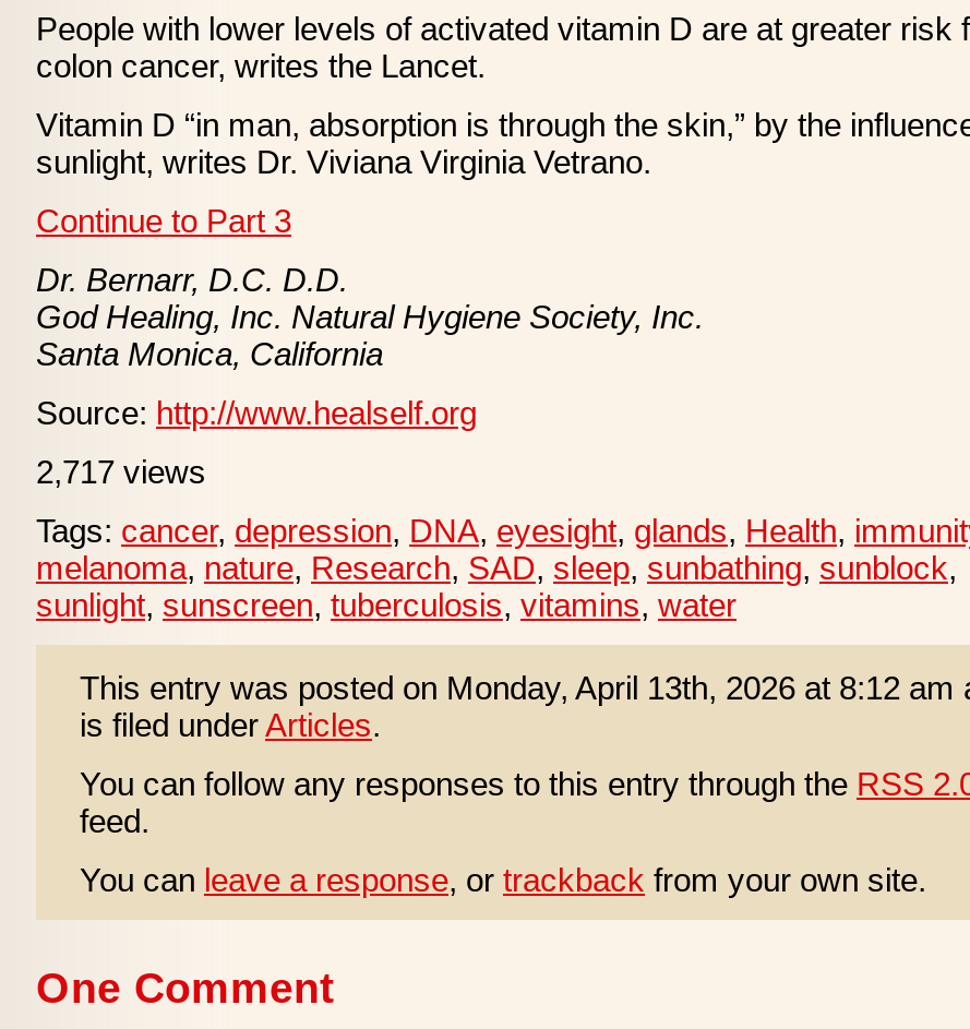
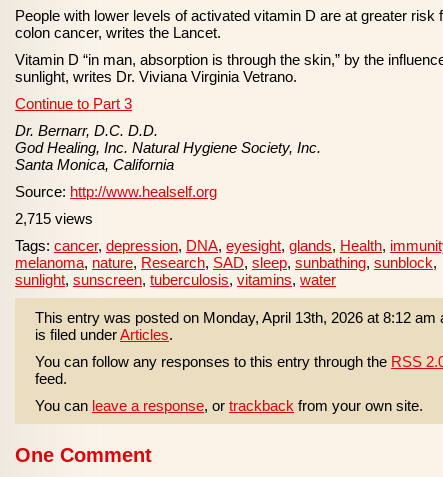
- 2,717 views
+ 2,715 views
